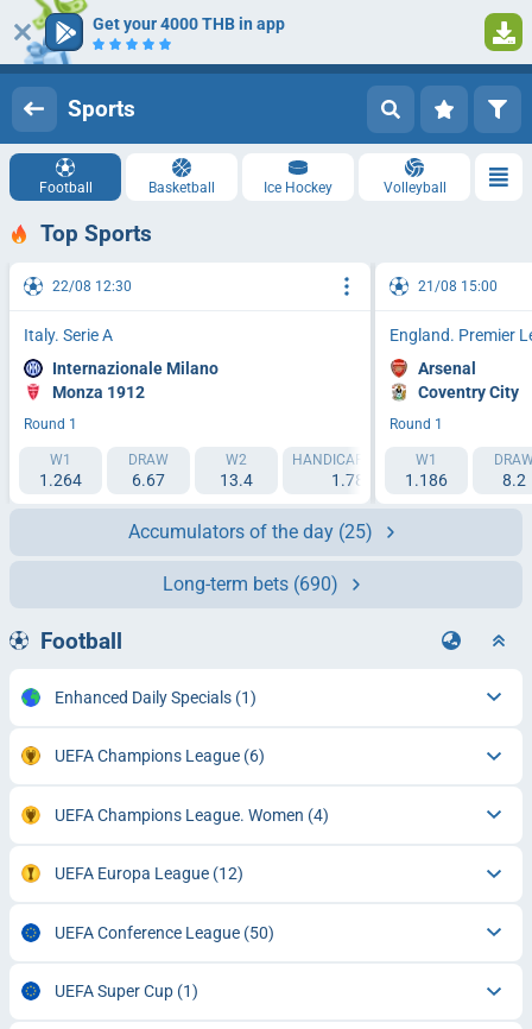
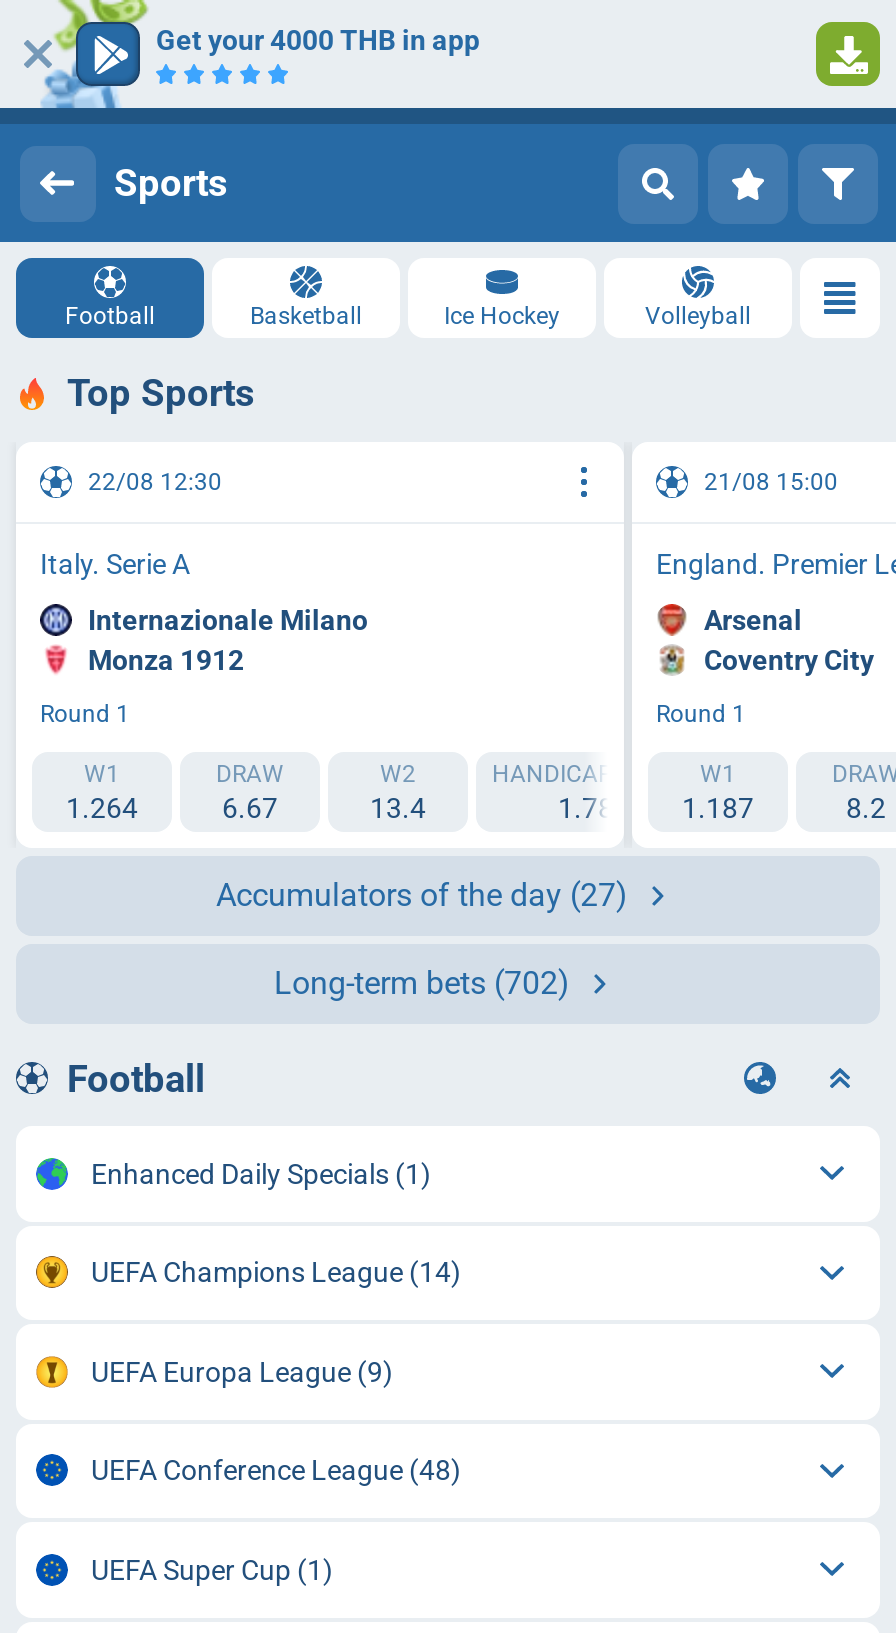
- 1.186
+ 1.187

- Accumulators of the day (25)
+ Accumulators of the day (27)

- Long-term bets (690)
+ Long-term bets (702)

- UEFA Champions League (6)
- UEFA Champions League. Women (4)
- UEFA Europa League (12)
- UEFA Conference League (50)
+ UEFA Champions League (14)
+ UEFA Europa League (9)
+ UEFA Conference League (48)
